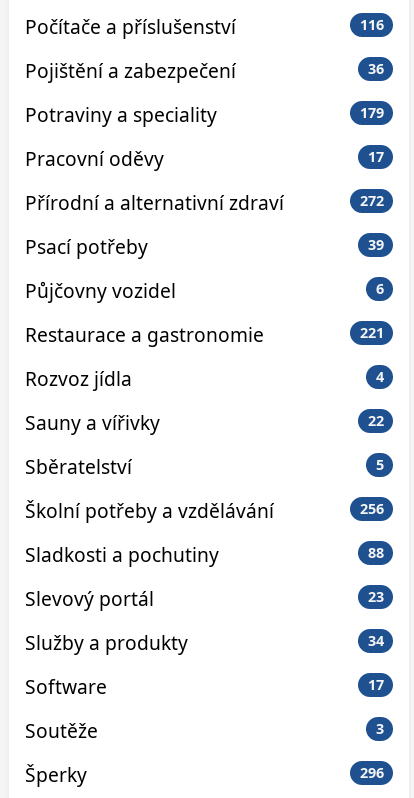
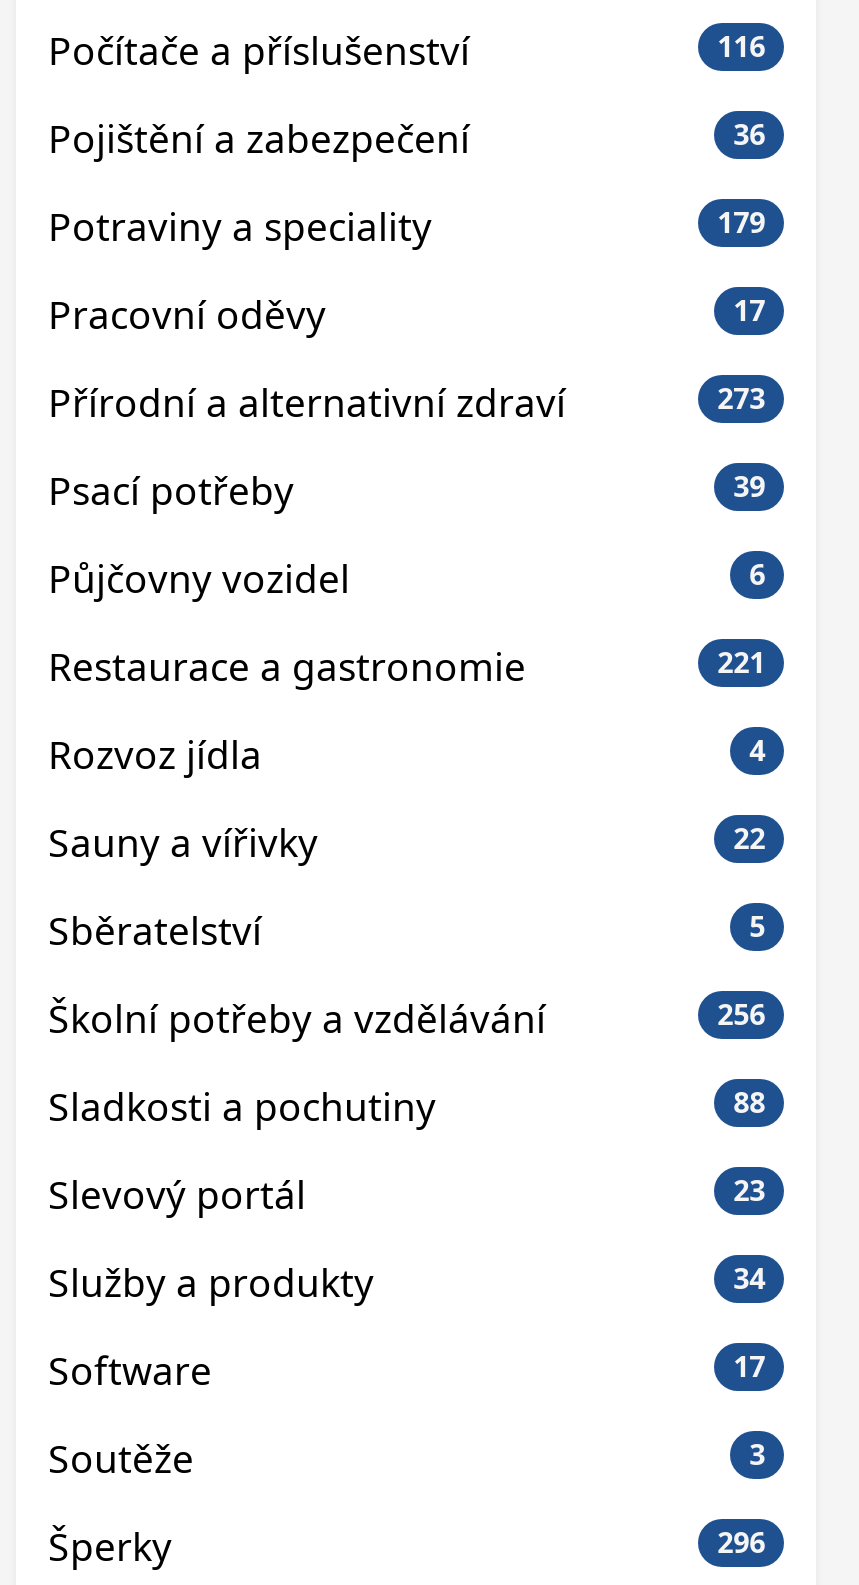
- 272
+ 273
